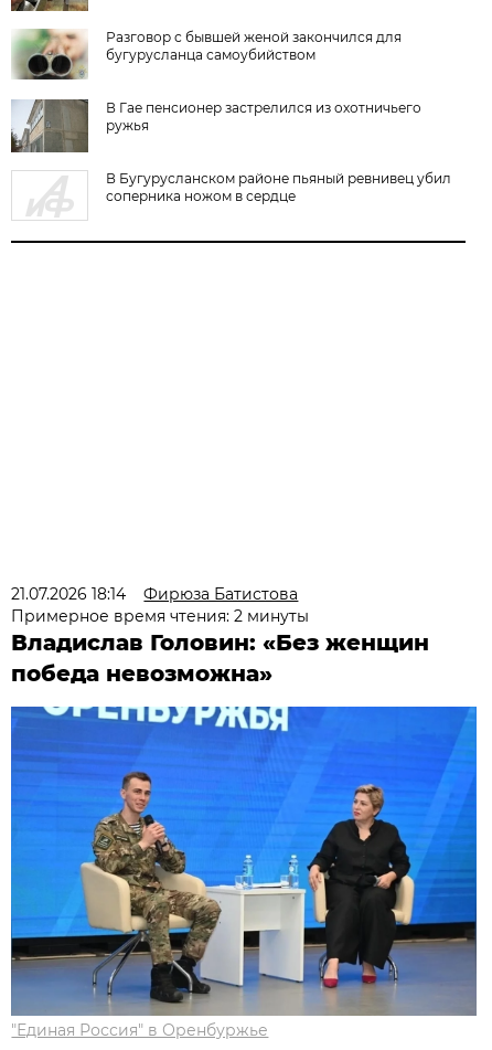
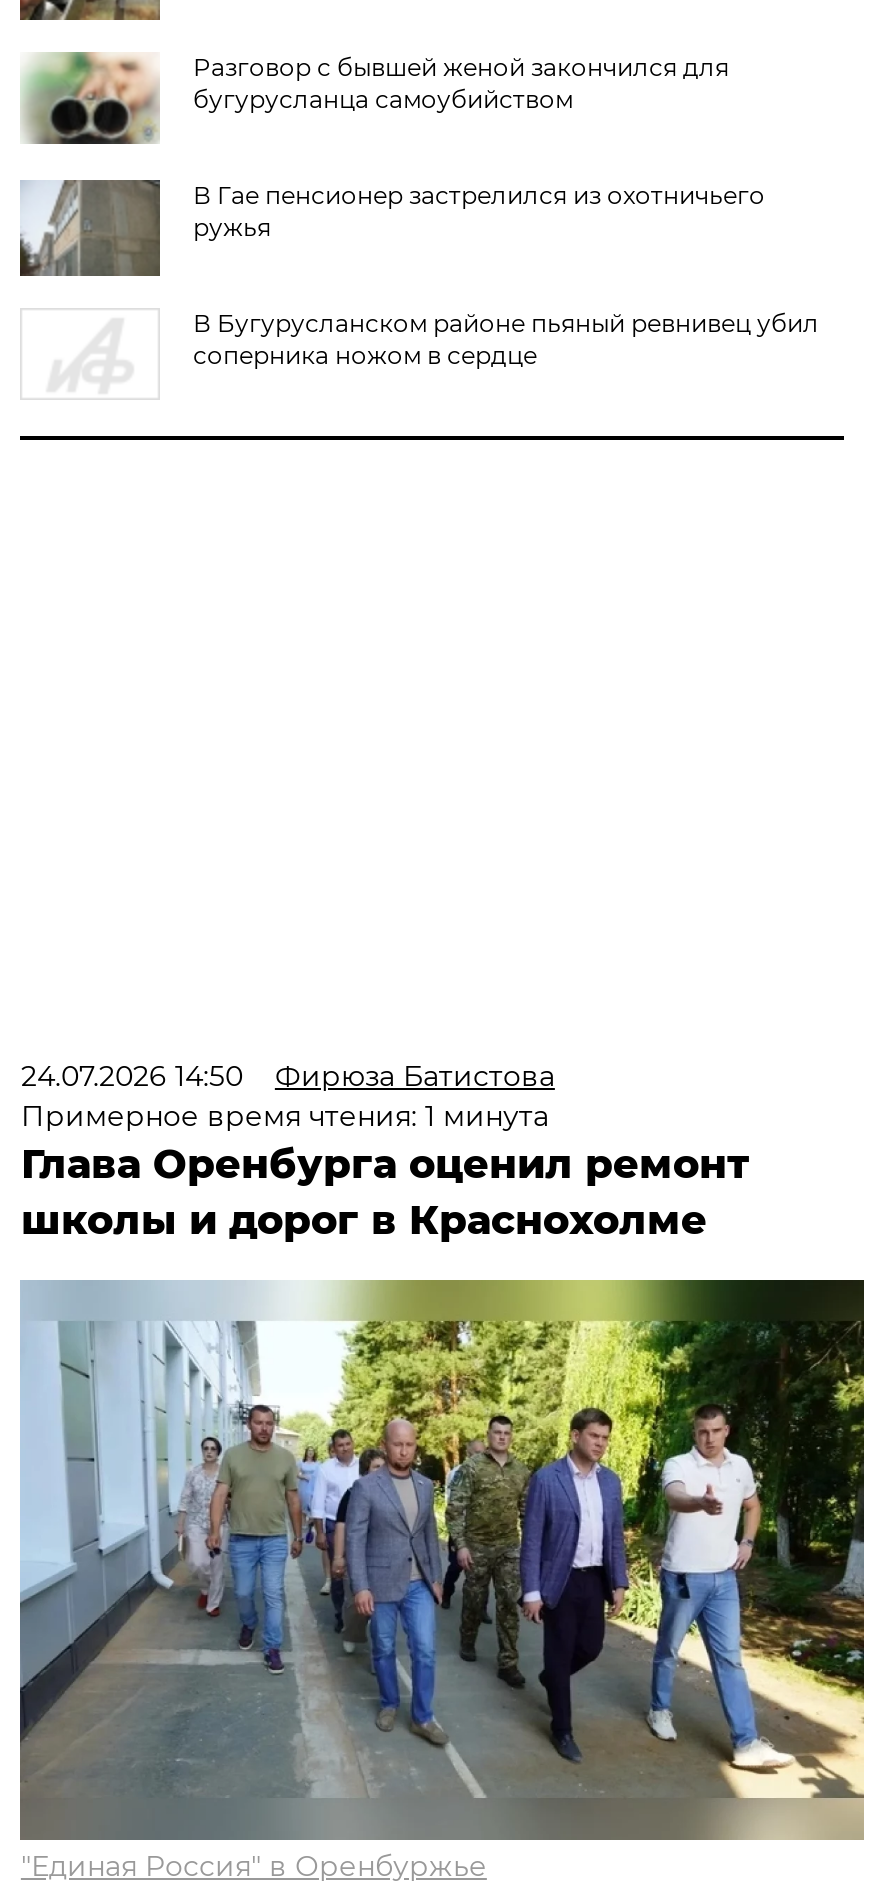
- 21.07.2026 18:14 Фирюза Батистова
+ 24.07.2026 14:50 Фирюза Батистова

- Примерное время чтения: 2 минуты
- Владислав Головин: «Без женщин
- победа невозможна»
+ Примерное время чтения: 1 минута
+ Глава Оренбурга оценил ремонт
+ школы и дорог в Краснохолме

- [image]
+ [image]
